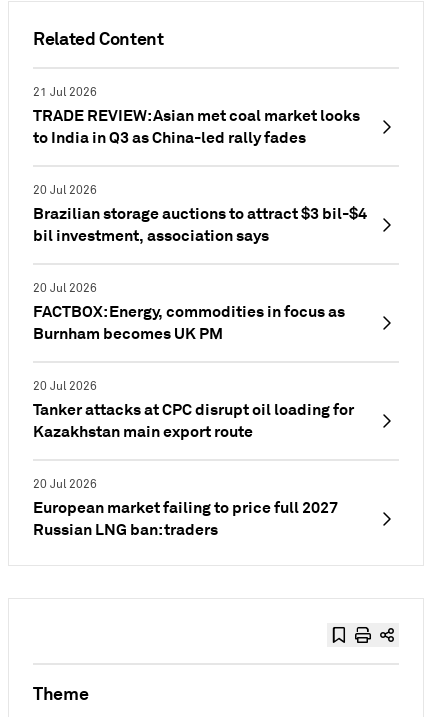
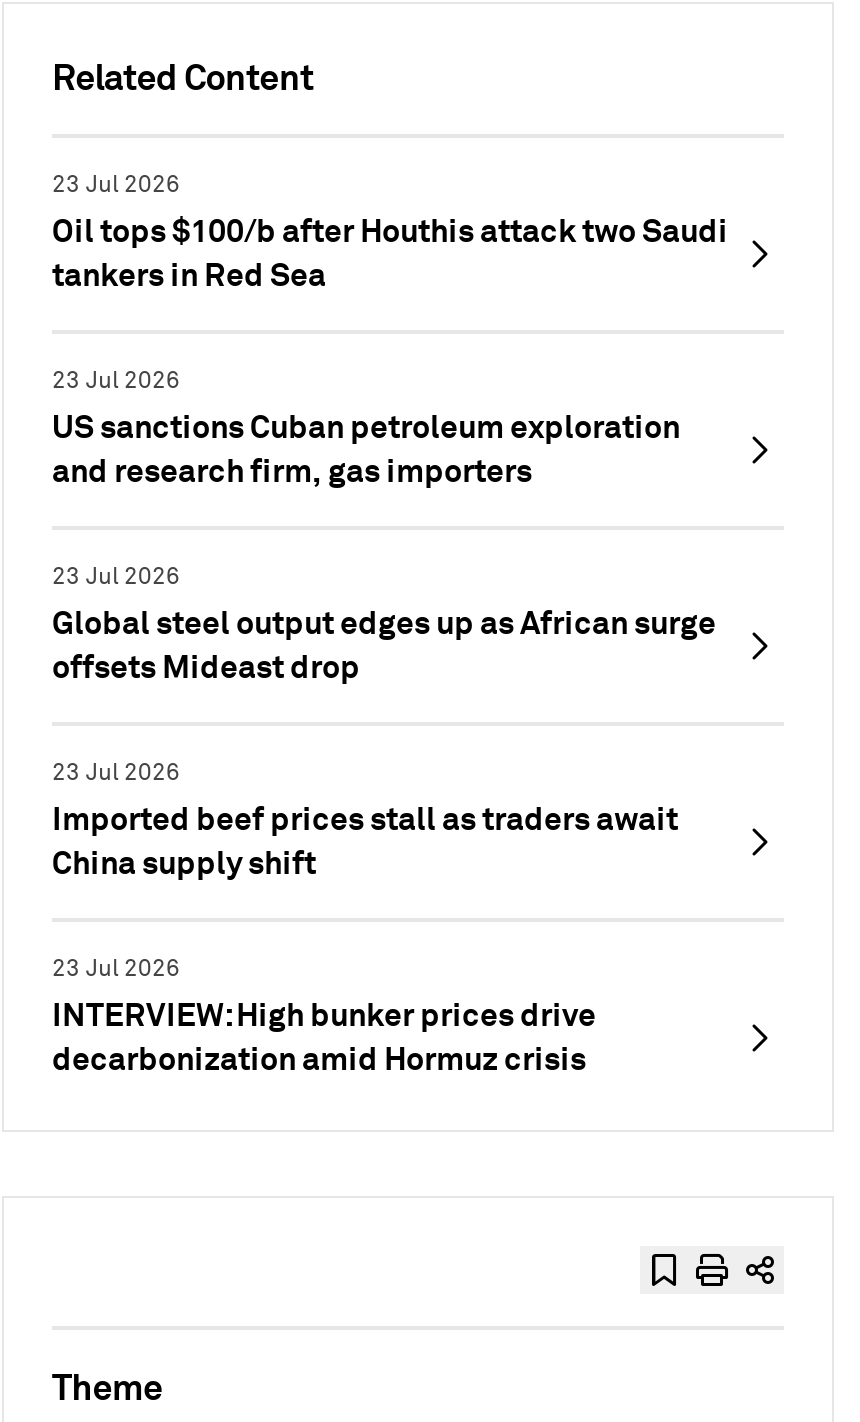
- 21 Jul 2026
- TRADE REVIEW: Asian met coal market looks
- to India in Q3 as China-led rally fades
+ 23 Jul 2026
+ Oil tops $100/b after Houthis attack two Saudi
+ tankers in Red Sea

- 20 Jul 2026
- Brazilian storage auctions to attract $3 bil-$4
- bil investment, association says
+ 23 Jul 2026
+ US sanctions Cuban petroleum exploration
+ and research firm, gas importers

- 20 Jul 2026
- FACTBOX: Energy, commodities in focus as
- Burnham becomes UK PM
+ 23 Jul 2026
+ Global steel output edges up as African surge
+ offsets Mideast drop

- 20 Jul 2026
- Tanker attacks at CPC disrupt oil loading for
- Kazakhstan main export route
+ 23 Jul 2026
+ Imported beef prices stall as traders await
+ China supply shift

- 20 Jul 2026
- European market failing to price full 2027
- Russian LNG ban: traders
+ 23 Jul 2026
+ INTERVIEW: High bunker prices drive
+ decarbonization amid Hormuz crisis
